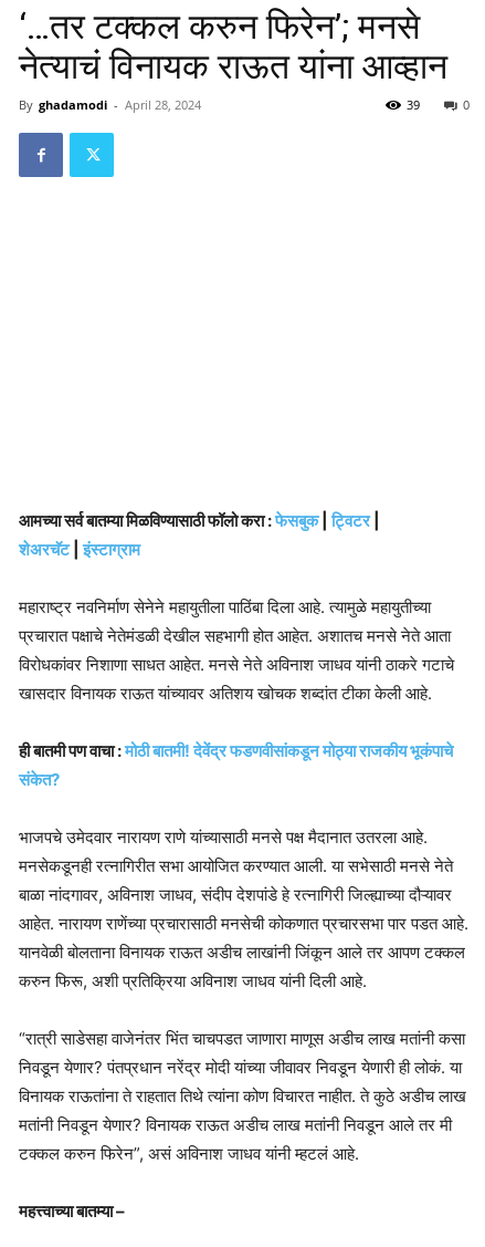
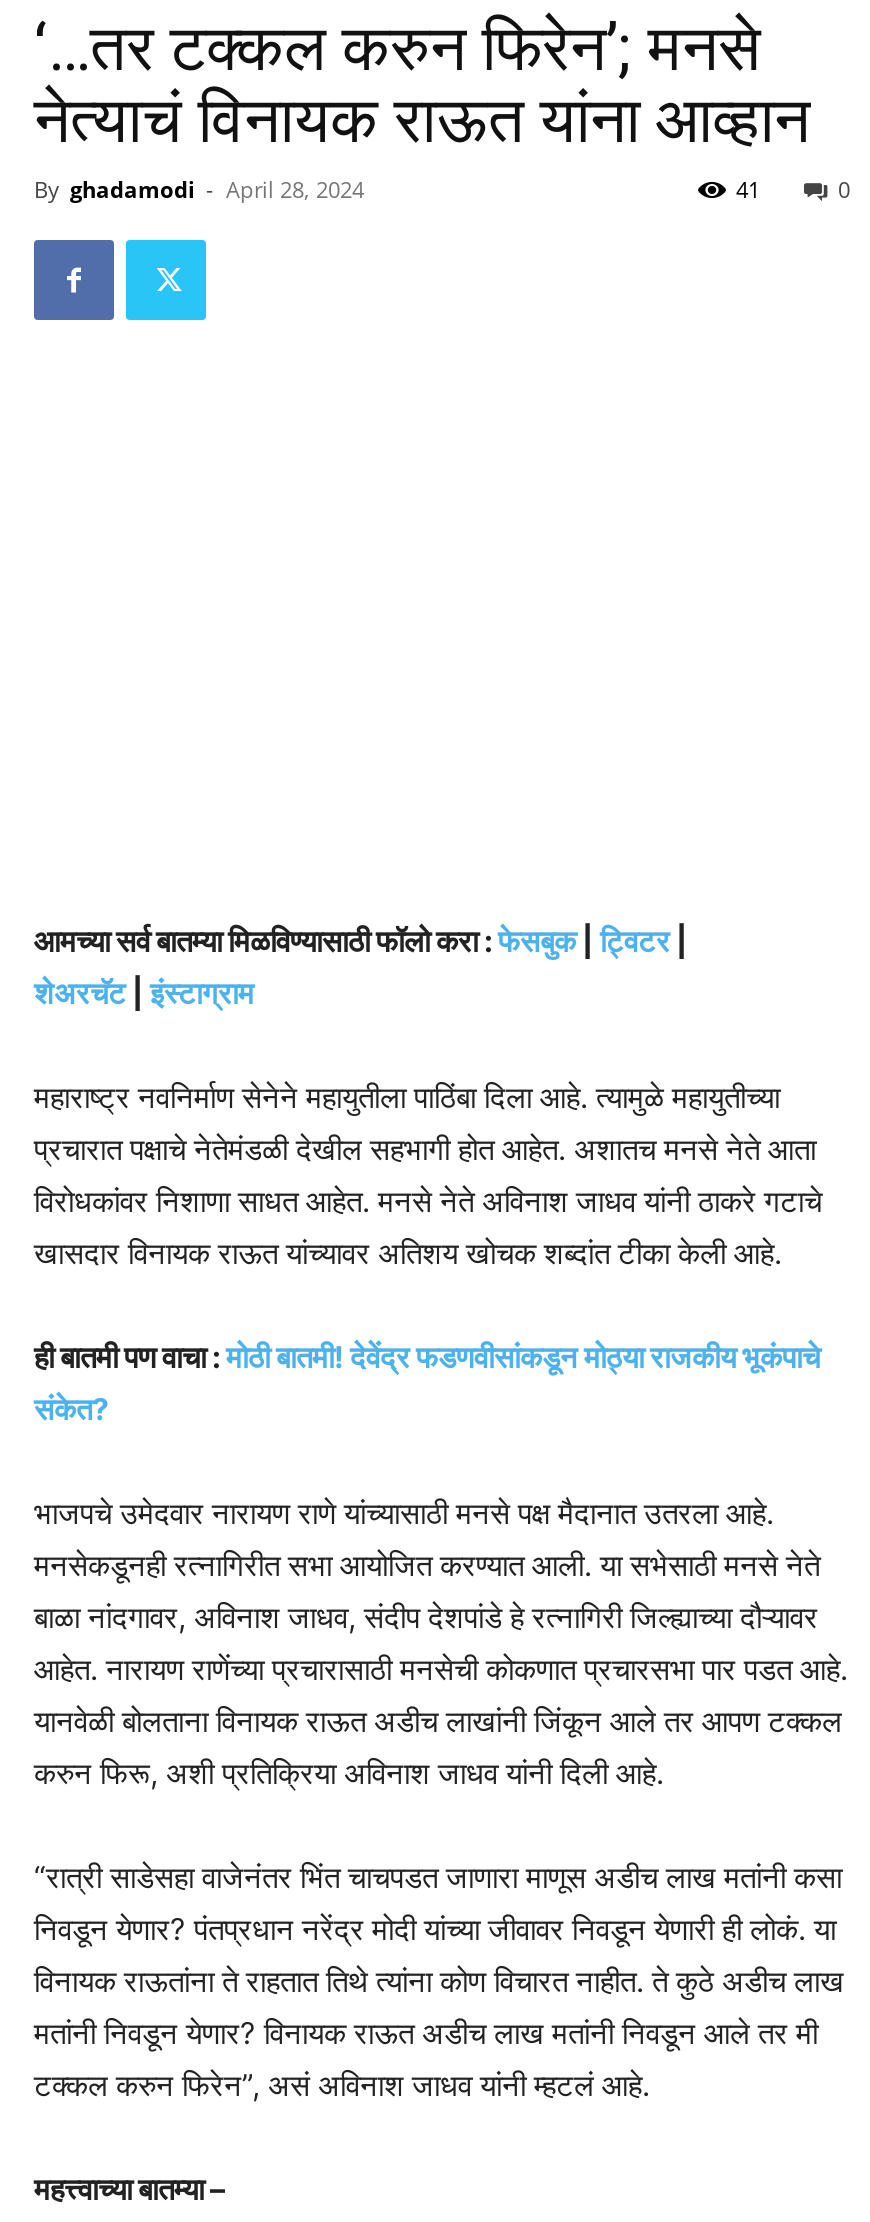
- 39
+ 41
